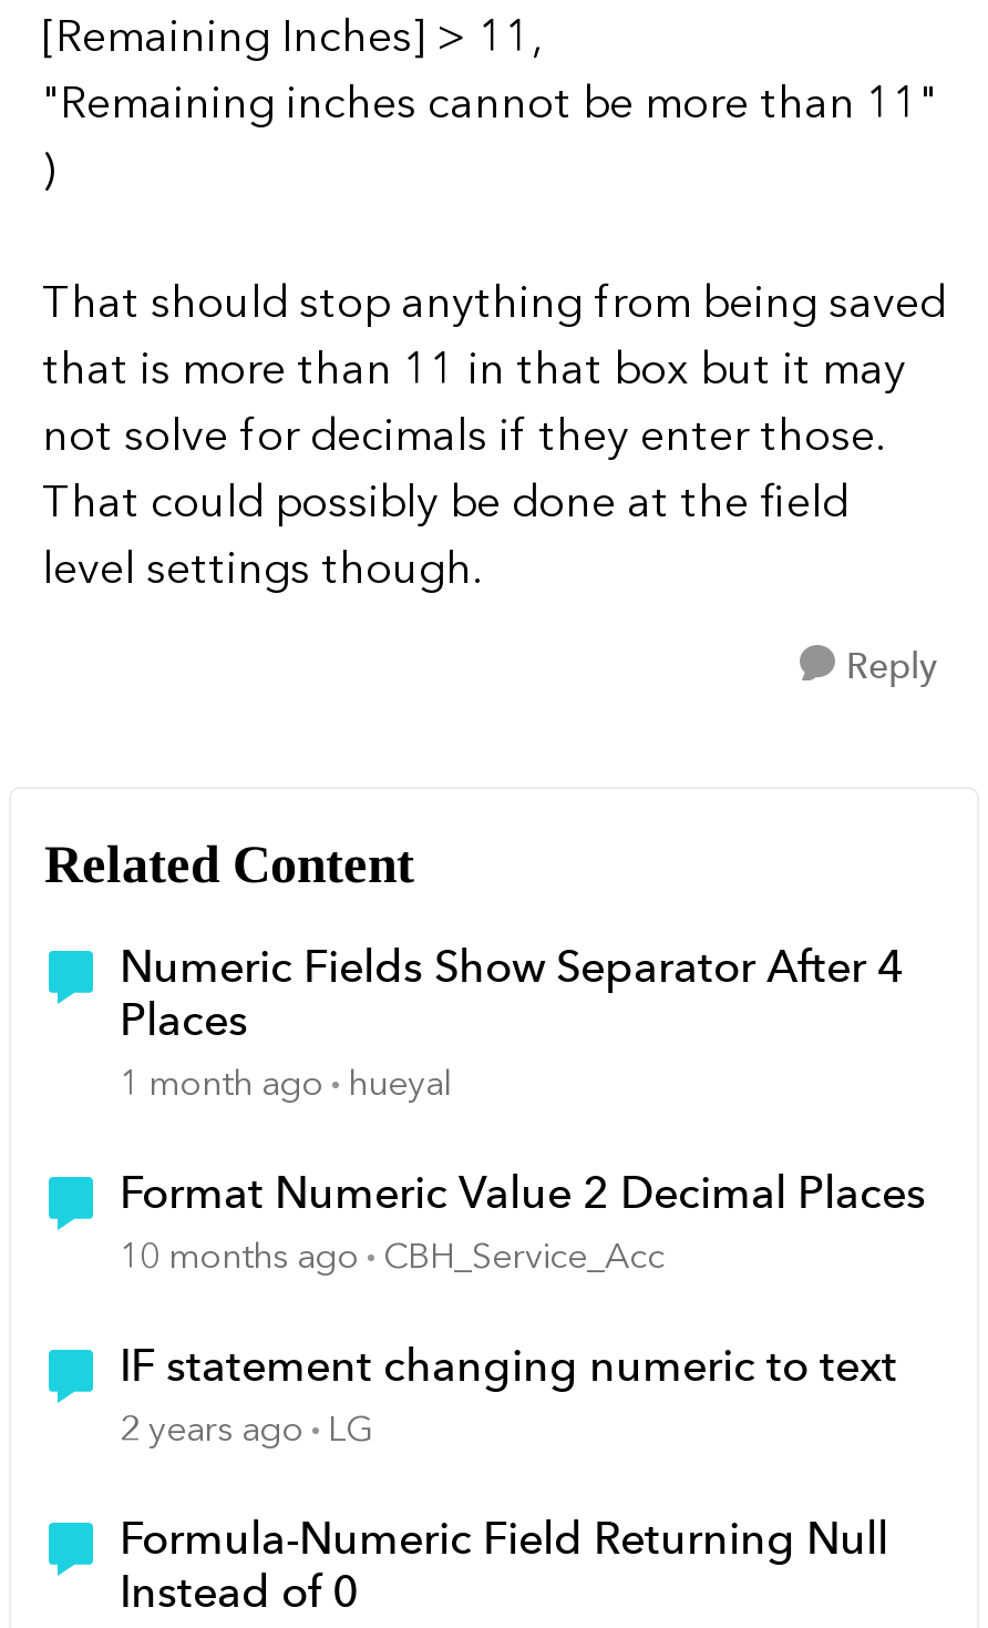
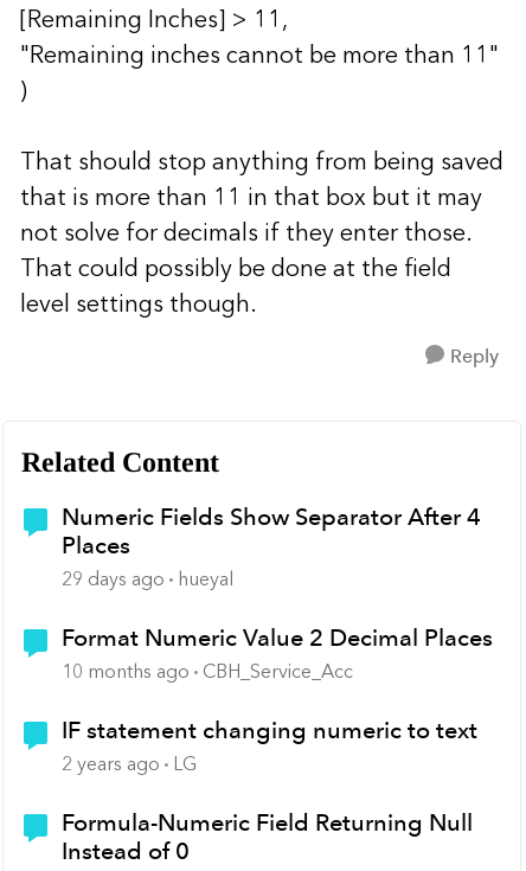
- 1 month ago hueyal
+ 29 days ago hueyal
